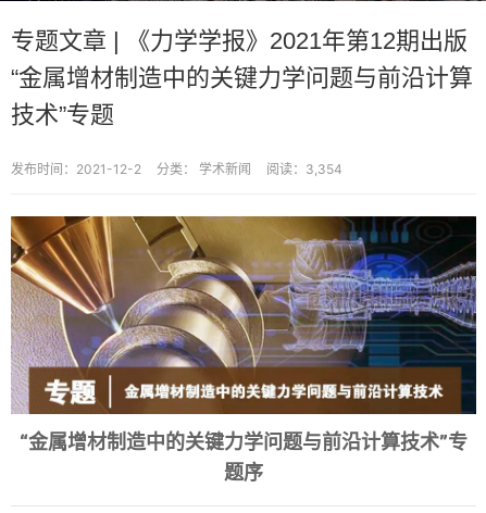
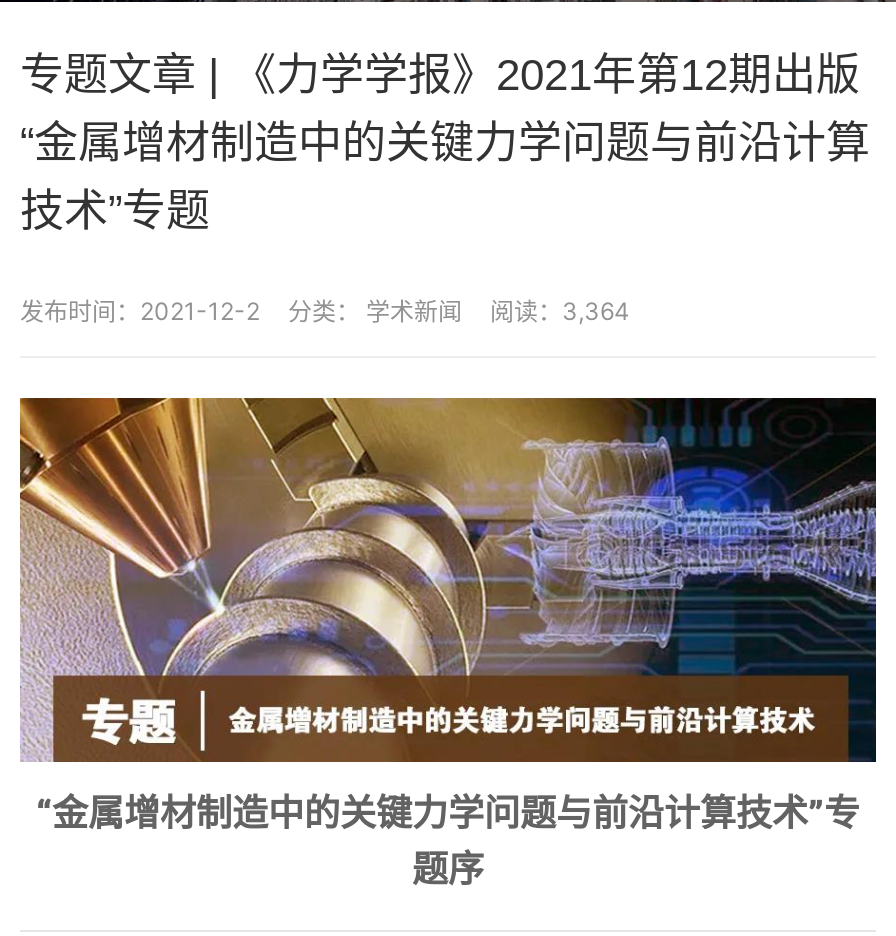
- 发布时间：2021-12-2 分类：学术新闻 阅读：3,354
+ 发布时间：2021-12-2 分类：学术新闻 阅读：3,364
